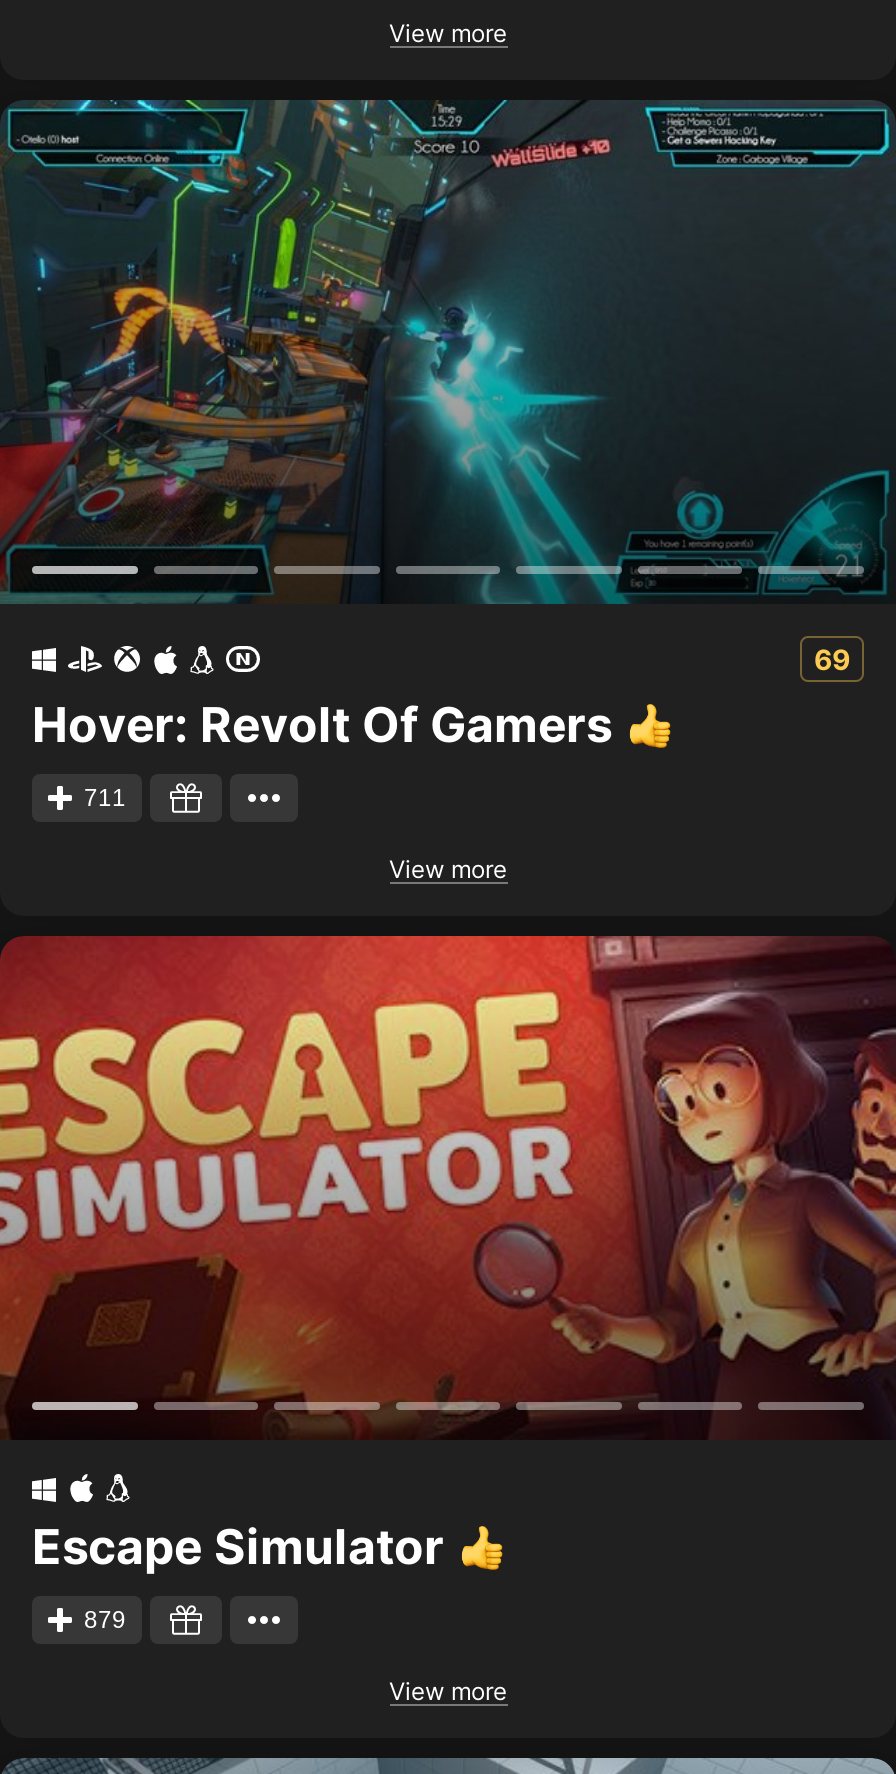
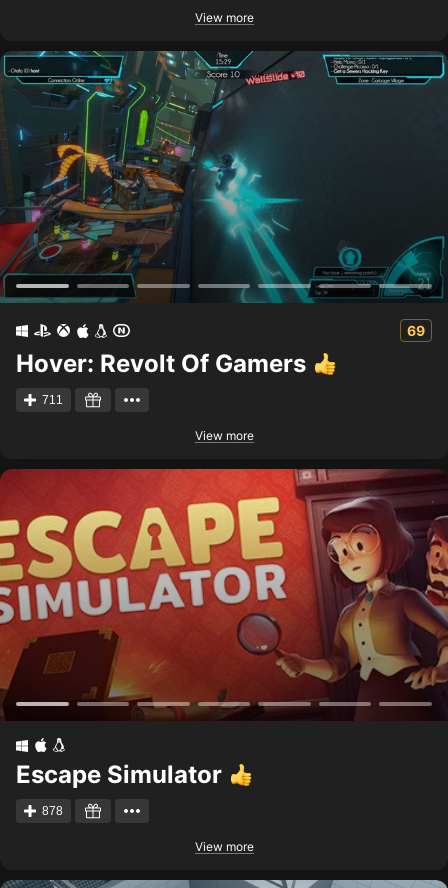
- 879
+ 878
